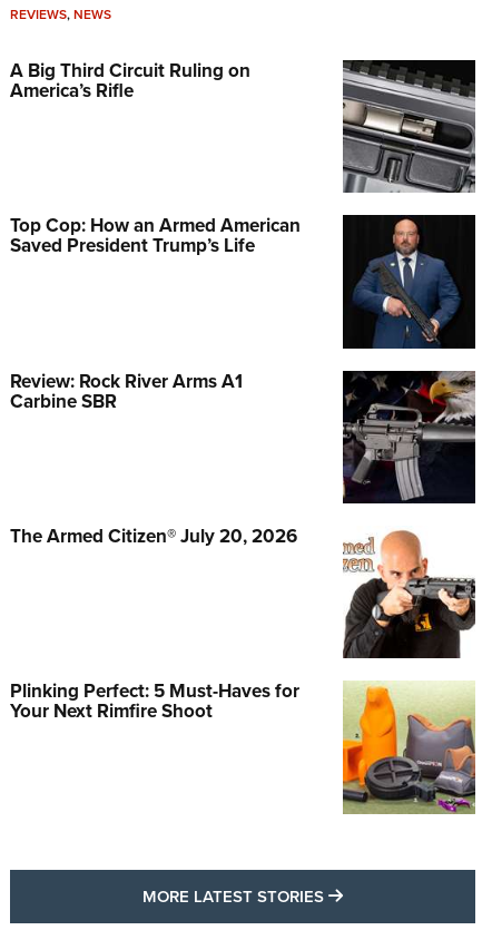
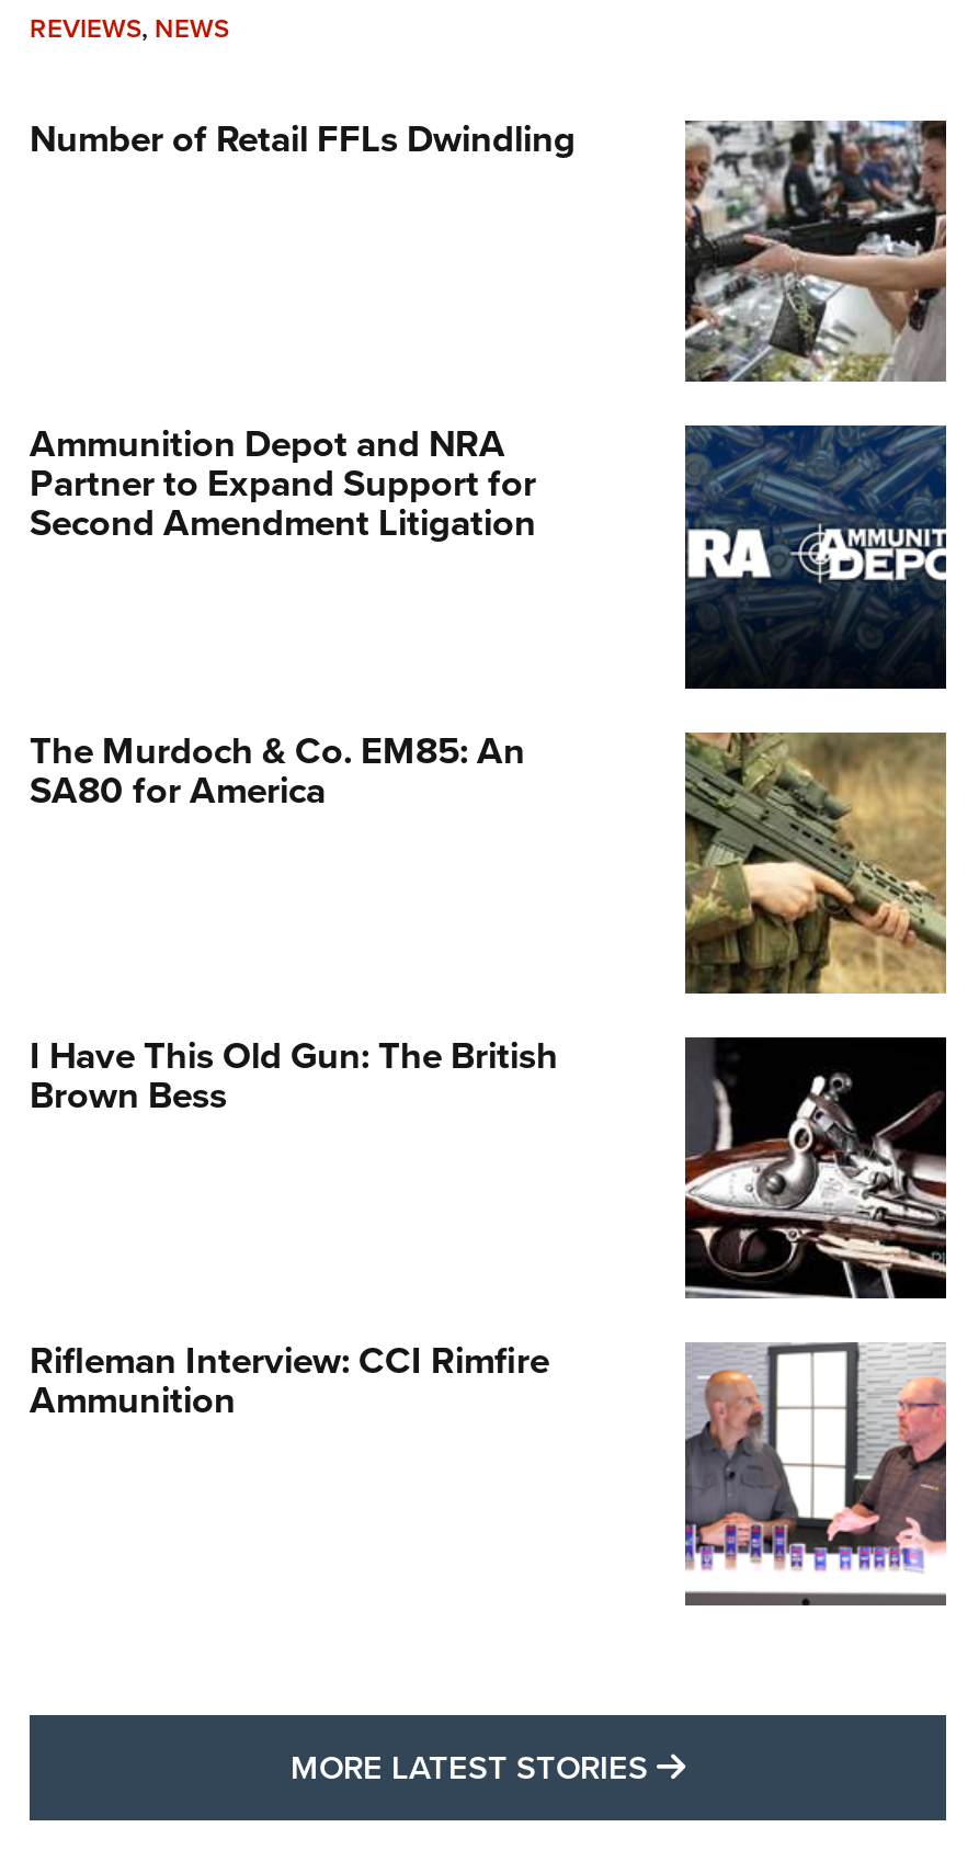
- A Big Third Circuit Ruling on
- America’s Rifle
+ Number of Retail FFLs Dwindling

- [image]
+ [image]

- Top Cop: How an Armed American
- Saved President Trump’s Life
+ Ammunition Depot and NRA
+ Partner to Expand Support for
+ Second Amendment Litigation

- [image]
+ [image]

- Review: Rock River Arms A1
- Carbine SBR
+ The Murdoch & Co. EM85: An
+ SA80 for America

- [image]
+ [image]

- The Armed Citizen® July 20, 2026
+ I Have This Old Gun: The British
+ Brown Bess

- [image]
+ [image]

- Plinking Perfect: 5 Must-Haves for
- Your Next Rimfire Shoot
+ Rifleman Interview: CCI Rimfire
+ Ammunition

- [image]
+ [image]
